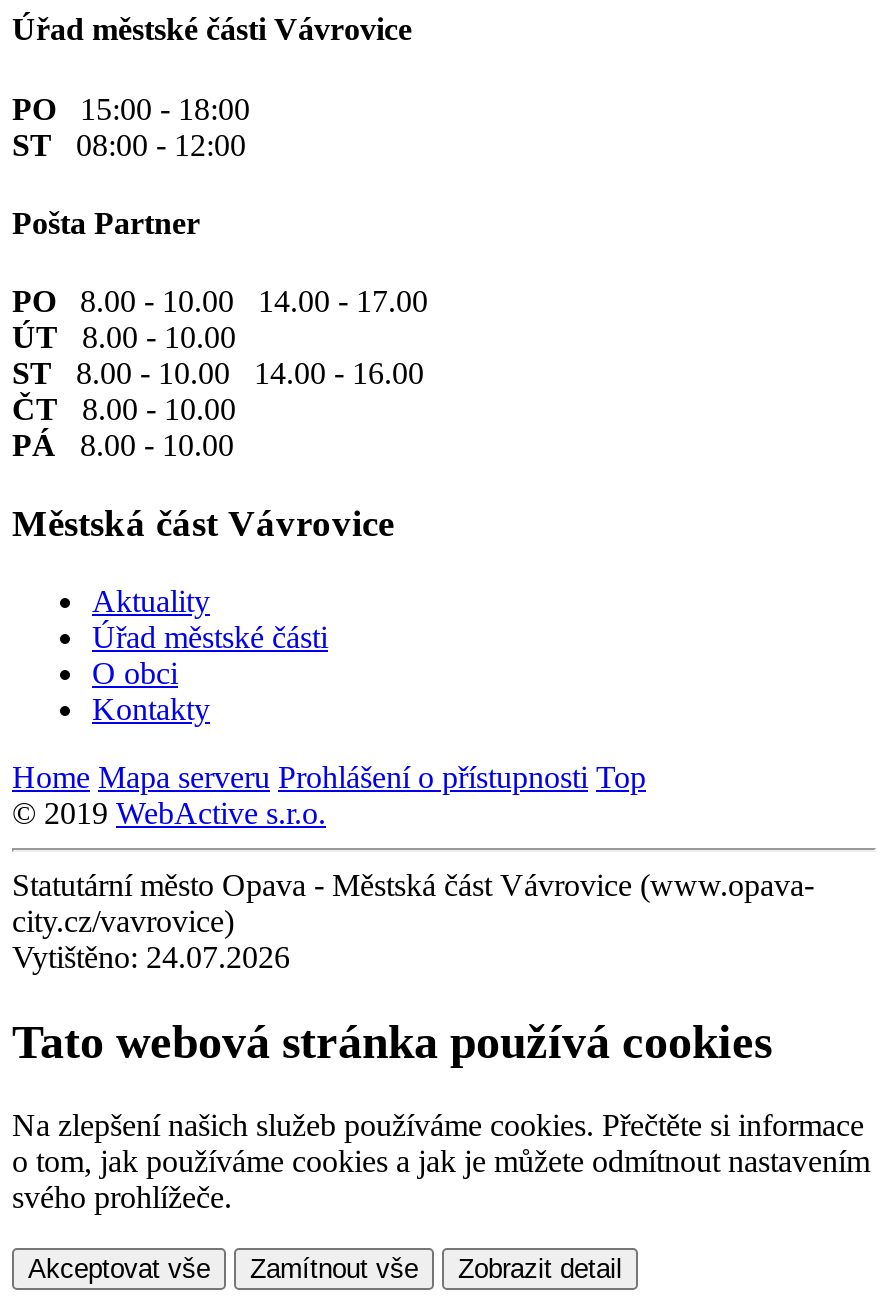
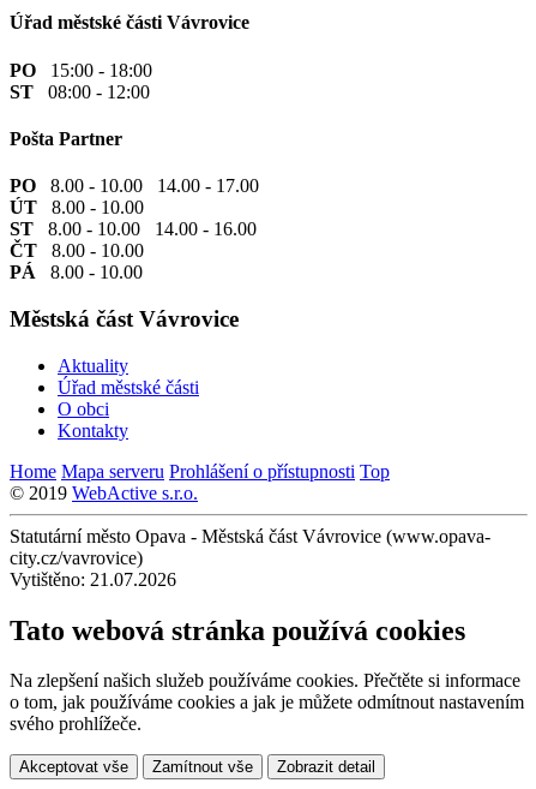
- Vytištěno: 24.07.2026
+ Vytištěno: 21.07.2026
